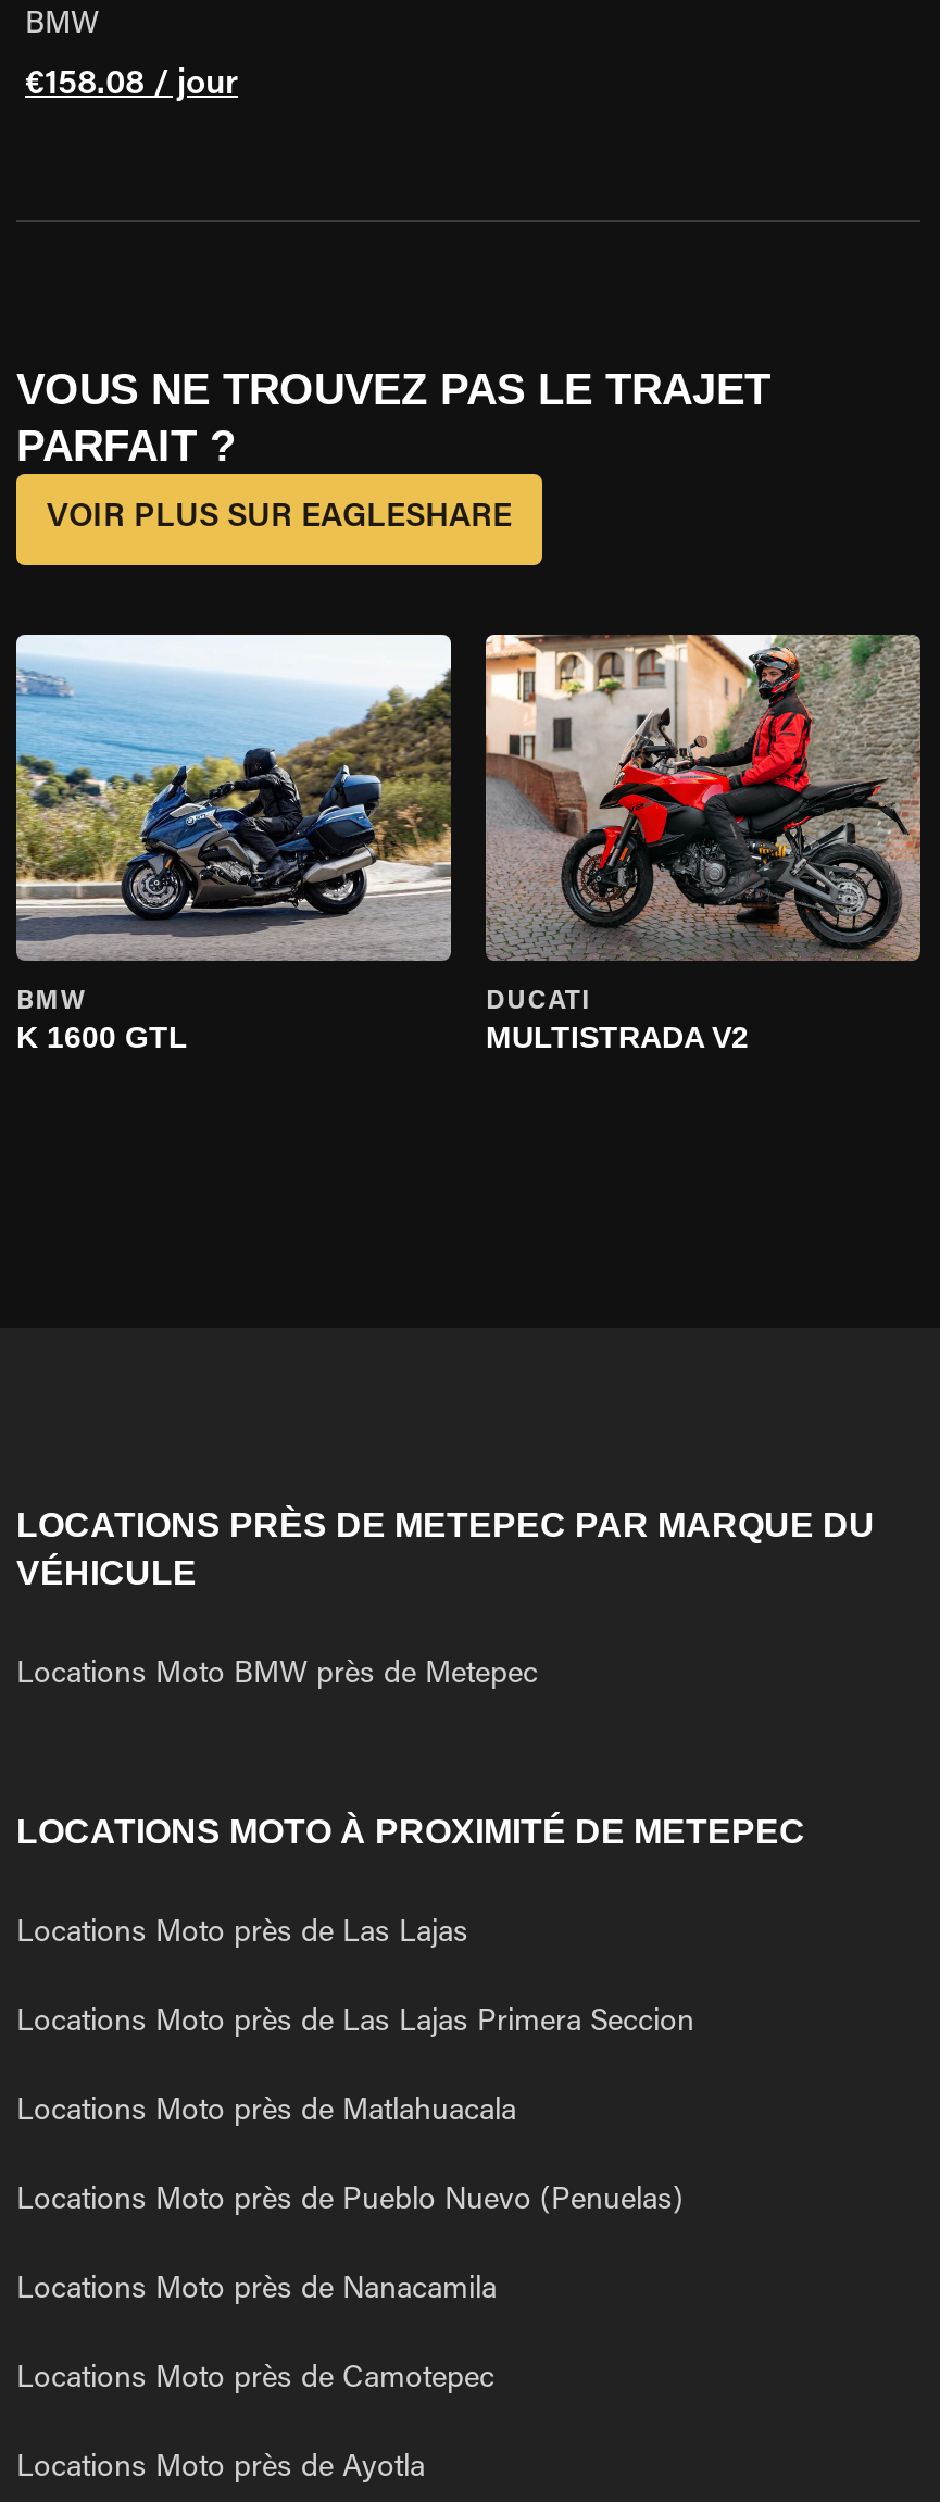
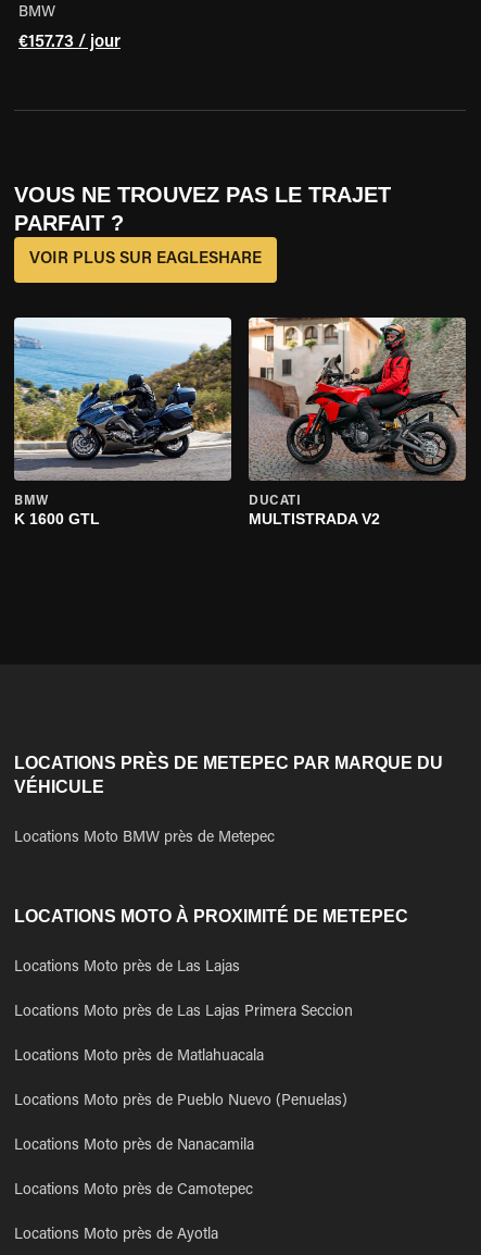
- €158.08 / jour
+ €157.73 / jour
